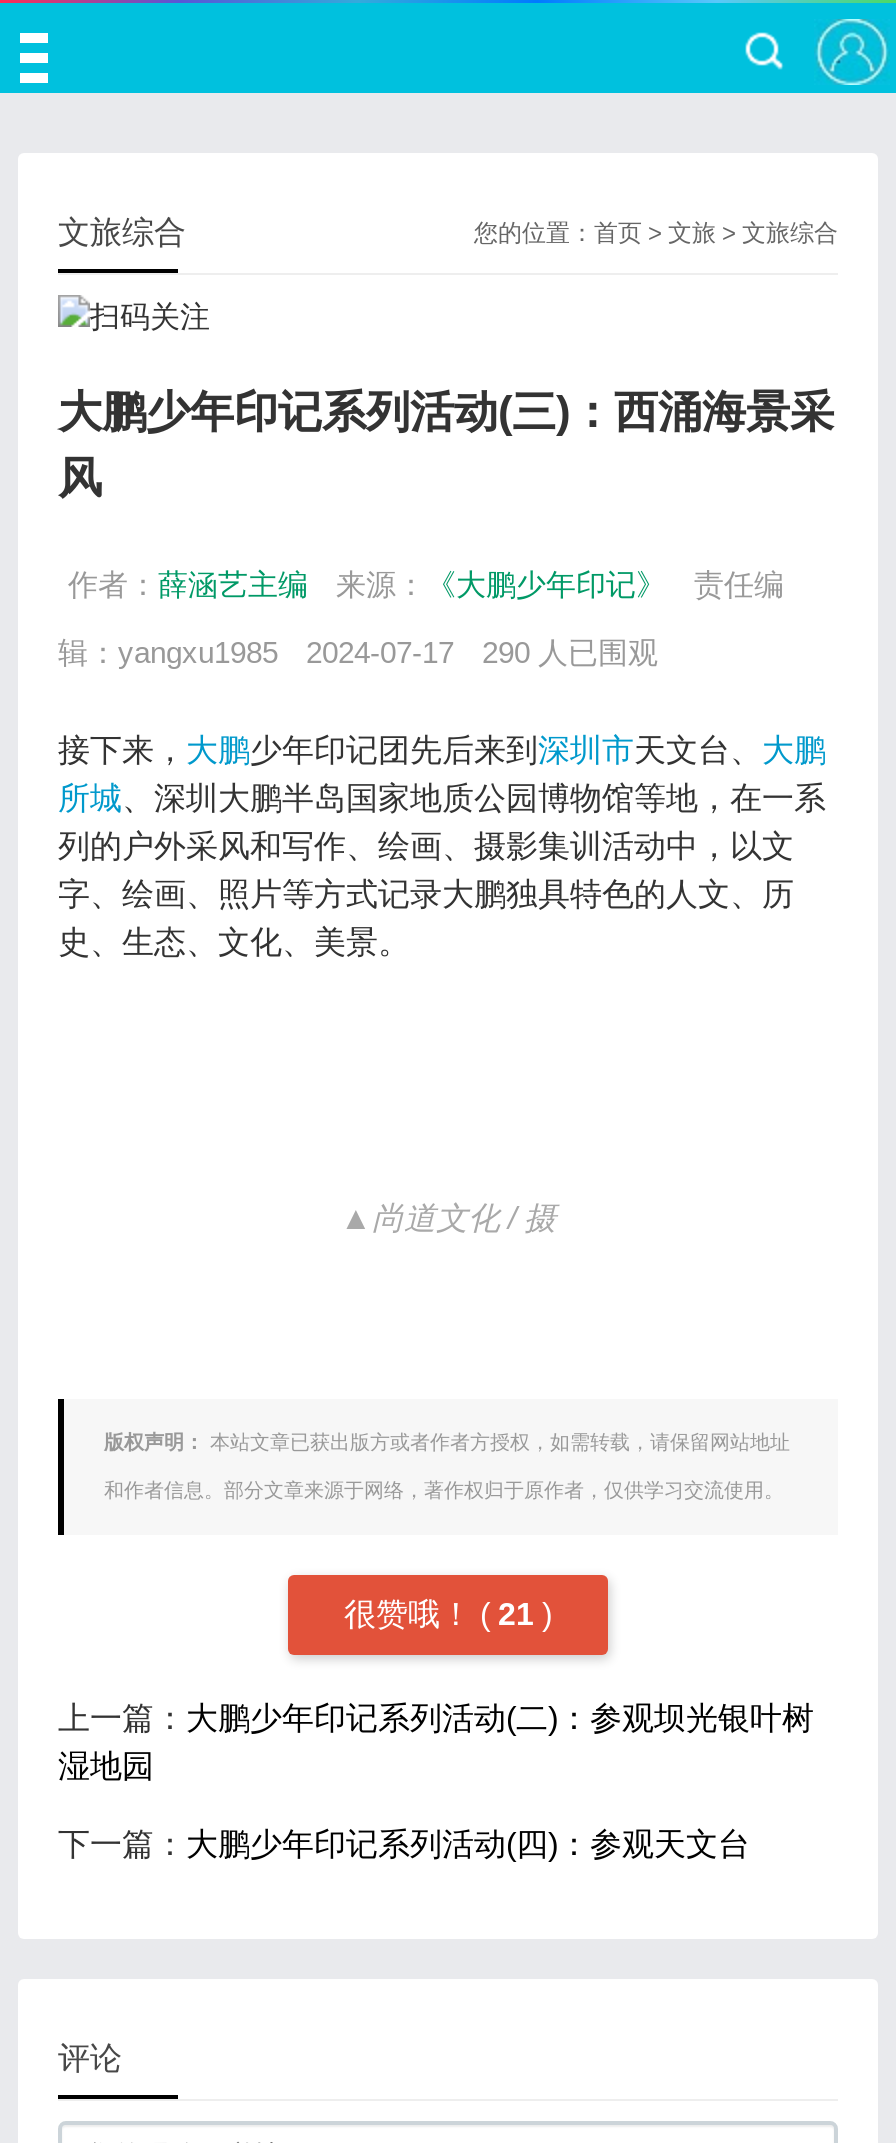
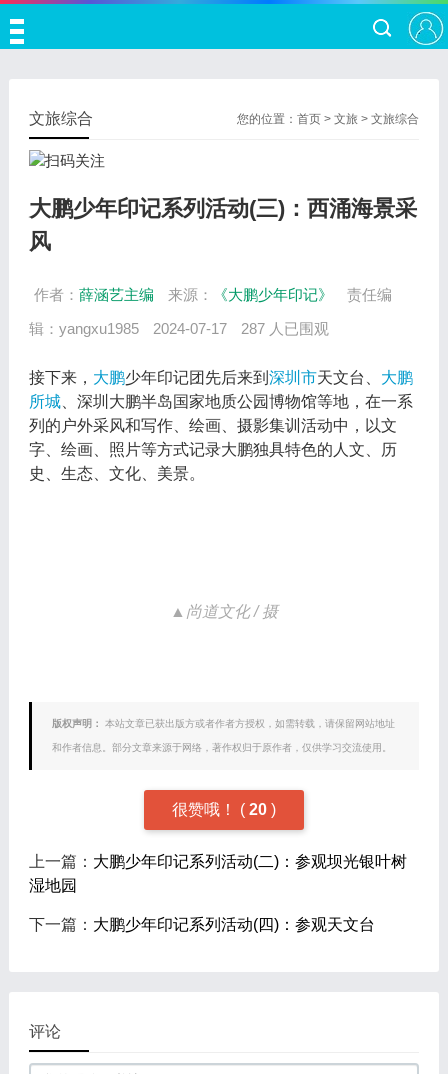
- 辑：yangxu1985 2024-07-17 290 人已围观
+ 辑：yangxu1985 2024-07-17 287 人已围观

- 很赞哦！(21)
+ 很赞哦！(20)
